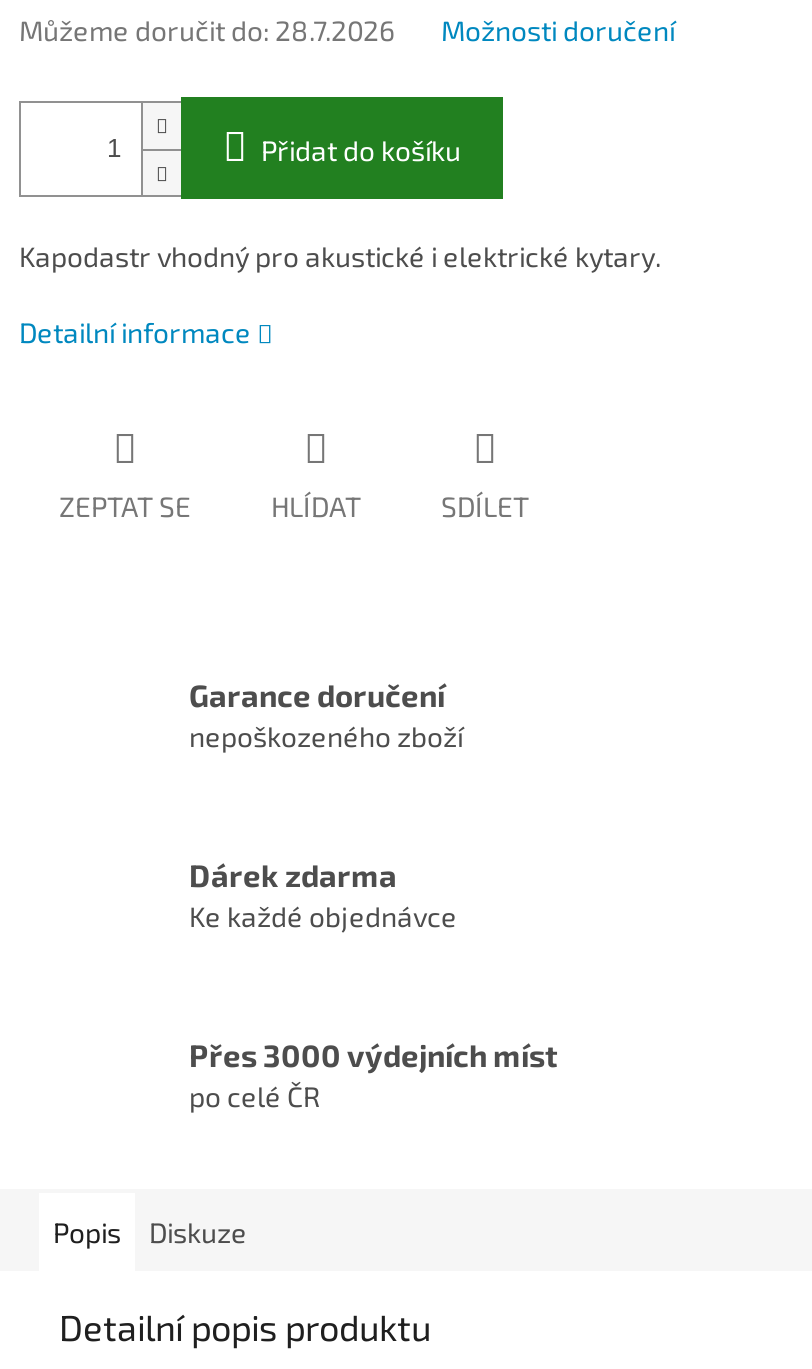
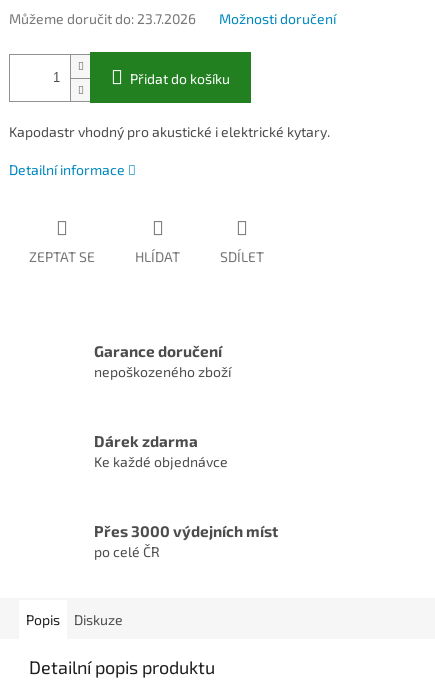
- Můžeme doručit do: 28.7.2026
+ Můžeme doručit do: 23.7.2026
